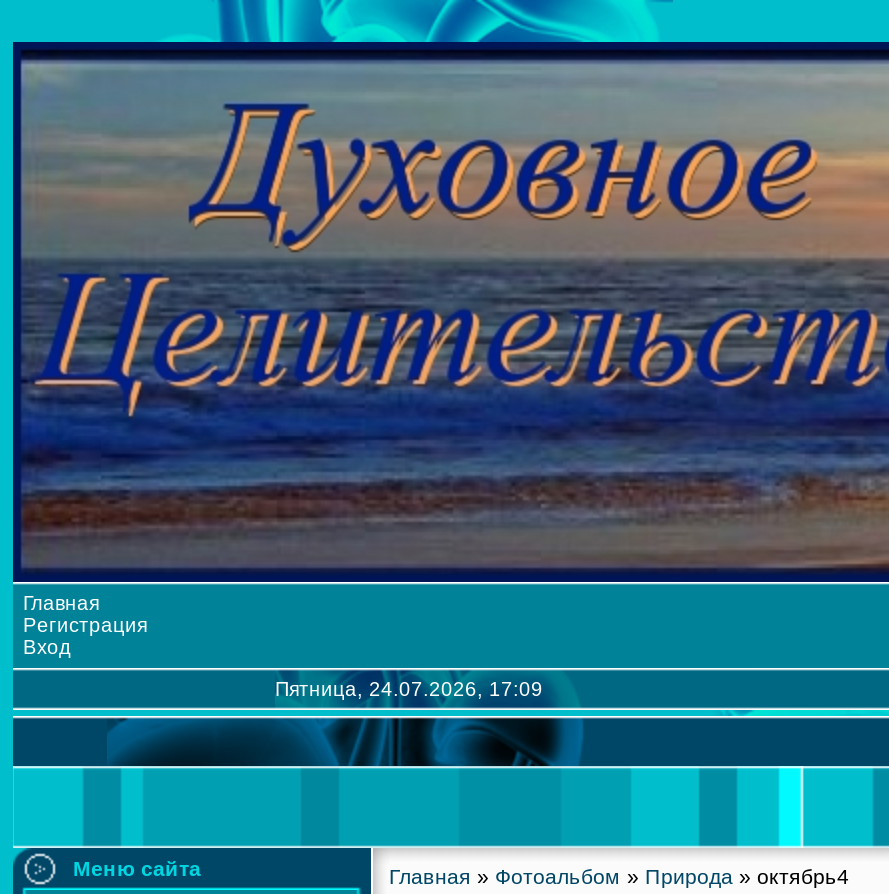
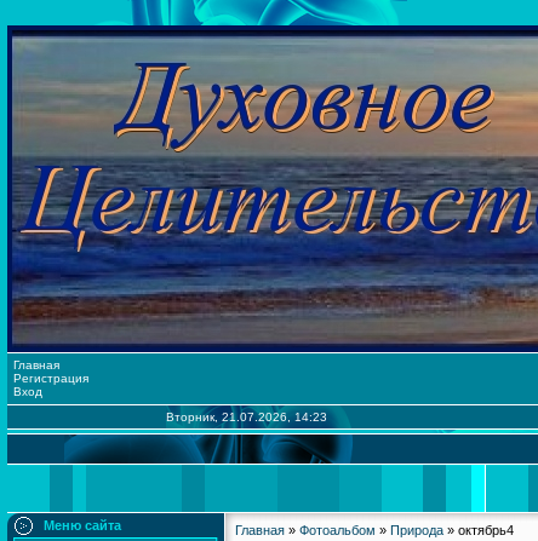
- Пятница, 24.07.2026, 17:09
+ Вторник, 21.07.2026, 14:23
